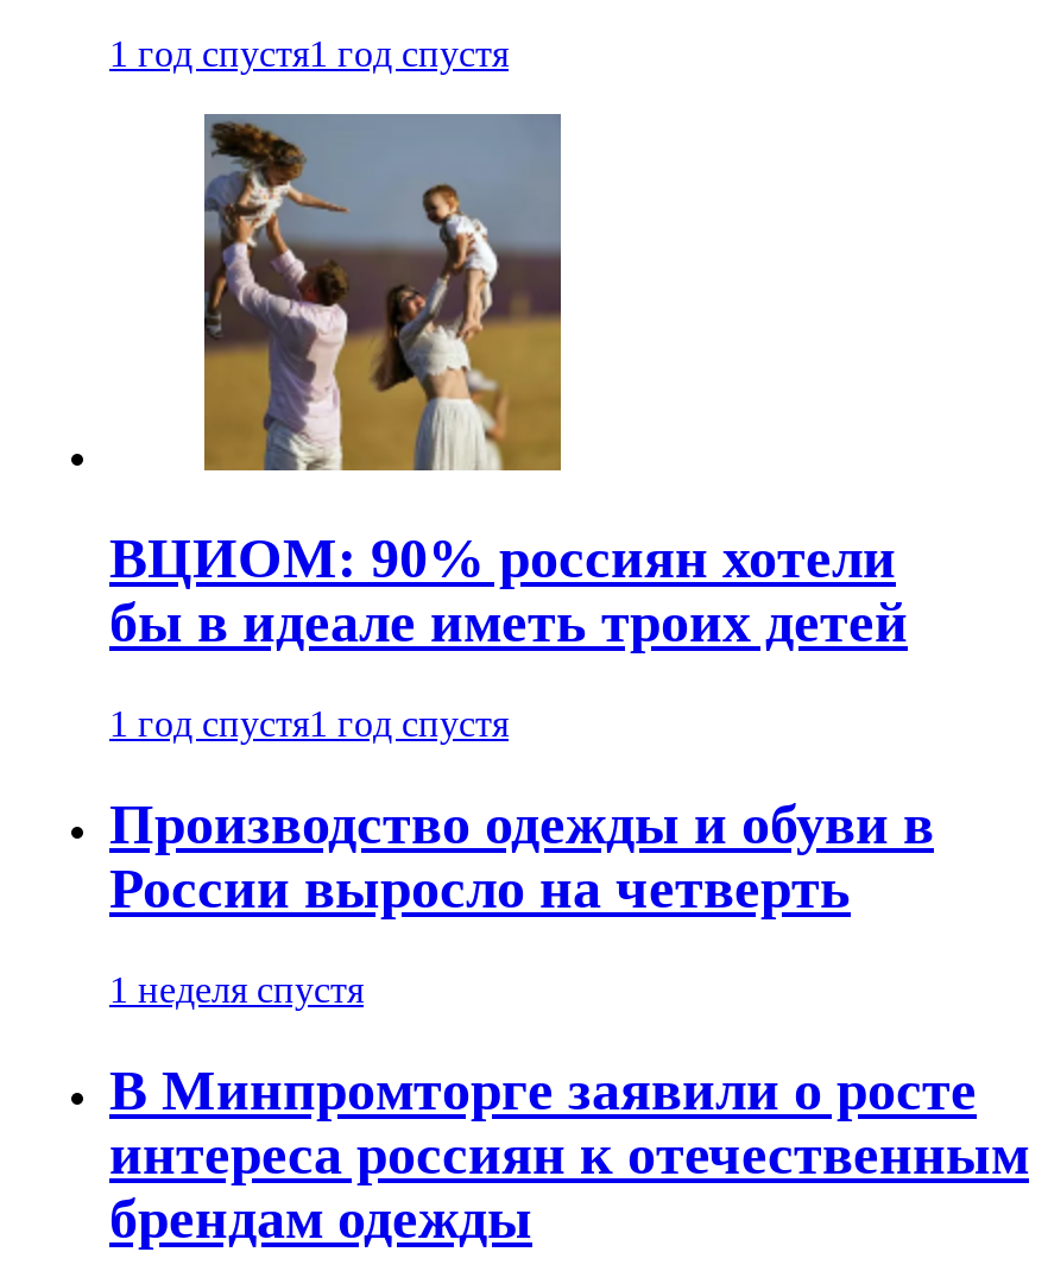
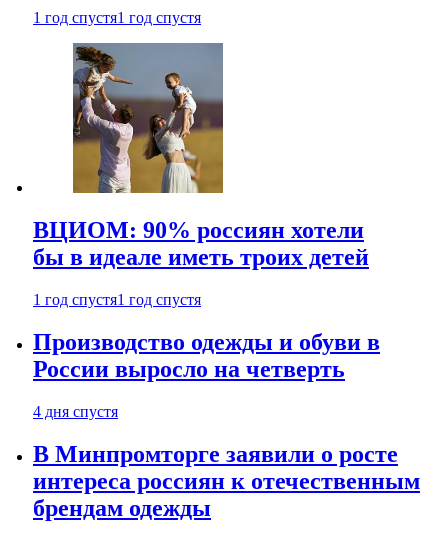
- 1 неделя спустя
+ 4 дня спустя
